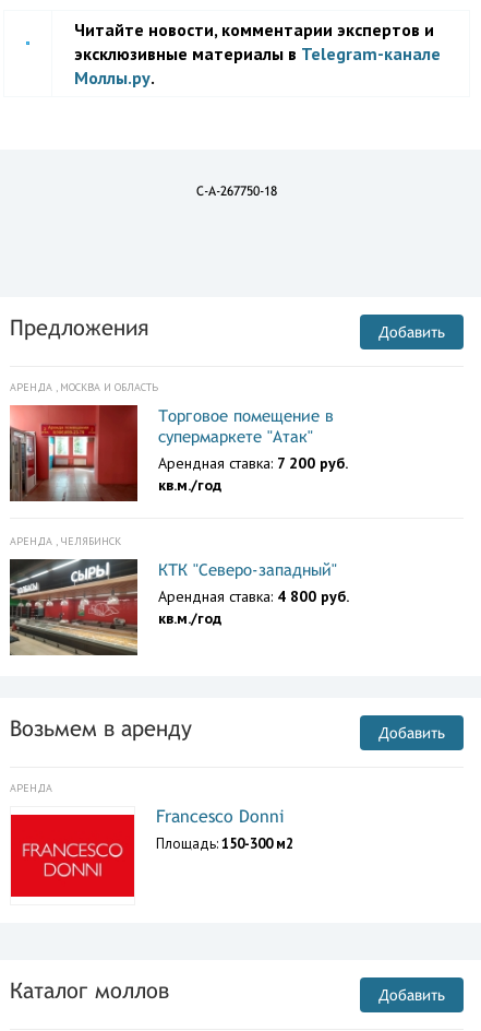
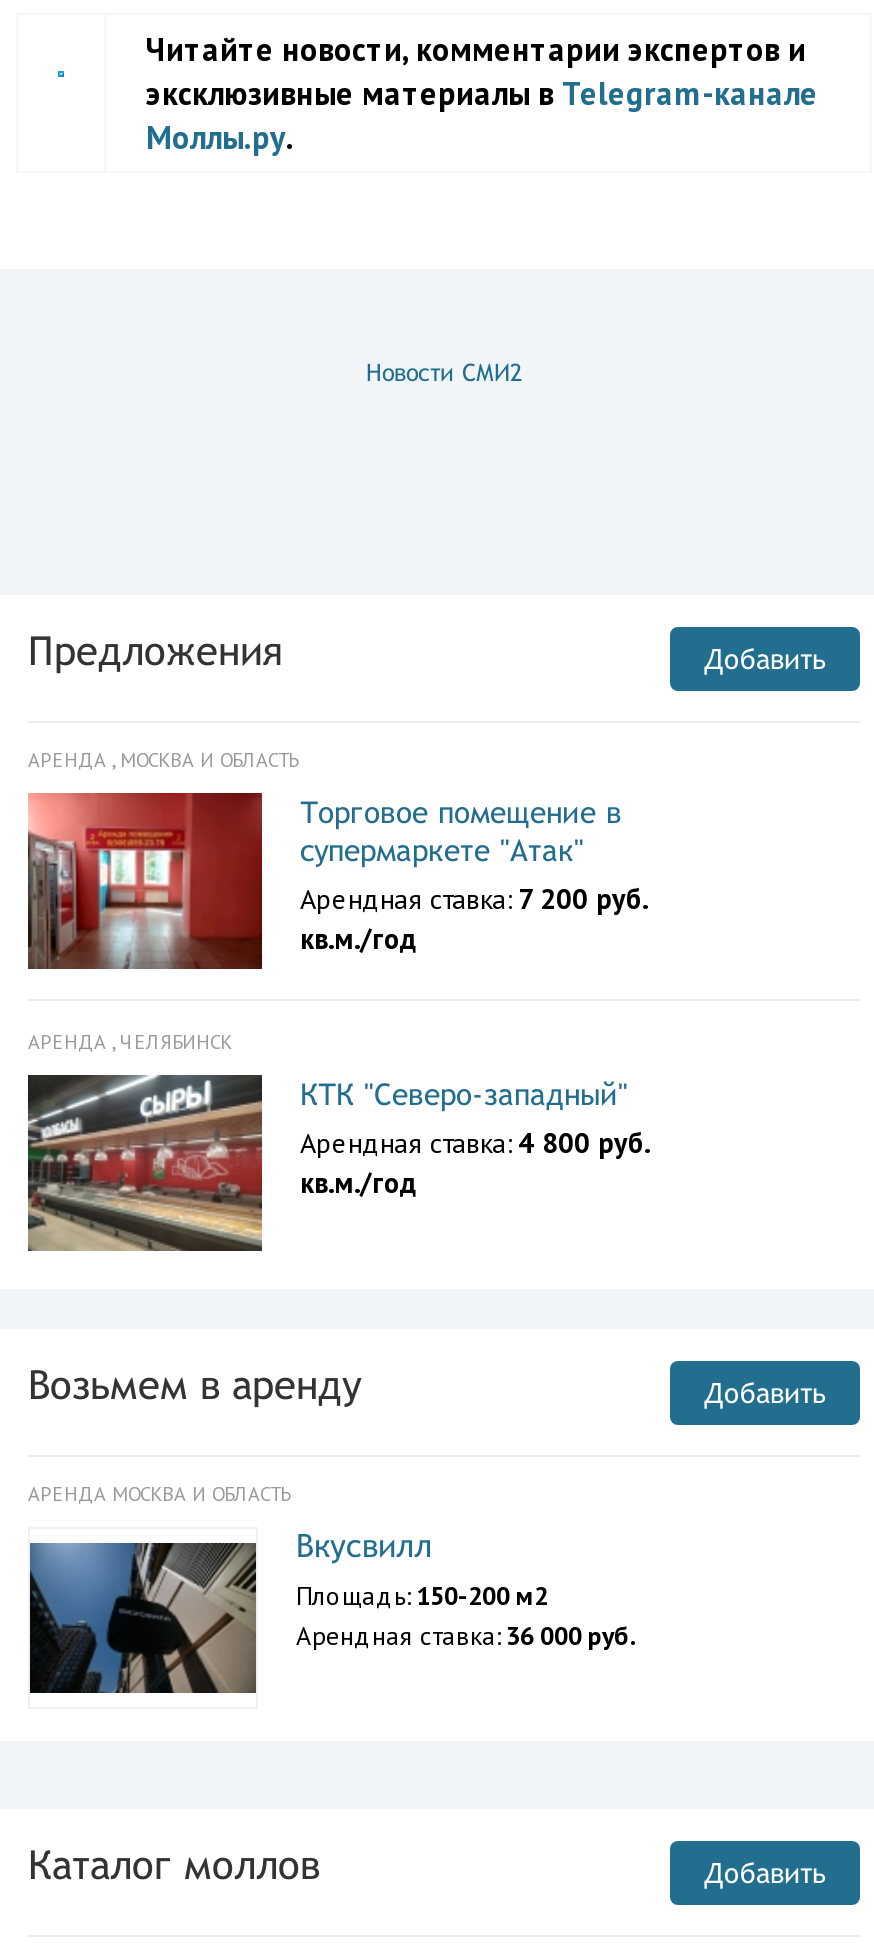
- C-A-267750-18
+ Новости СМИ2

- АРЕНДА
+ АРЕНДА МОСКВА И ОБЛАСТЬ

- [image]
- Francesco Donni
- Площадь: 150-300 м2
+ [image]
+ Вкусвилл
+ Площадь: 150-200 м2
+ Арендная ставка: 36 000 руб.
